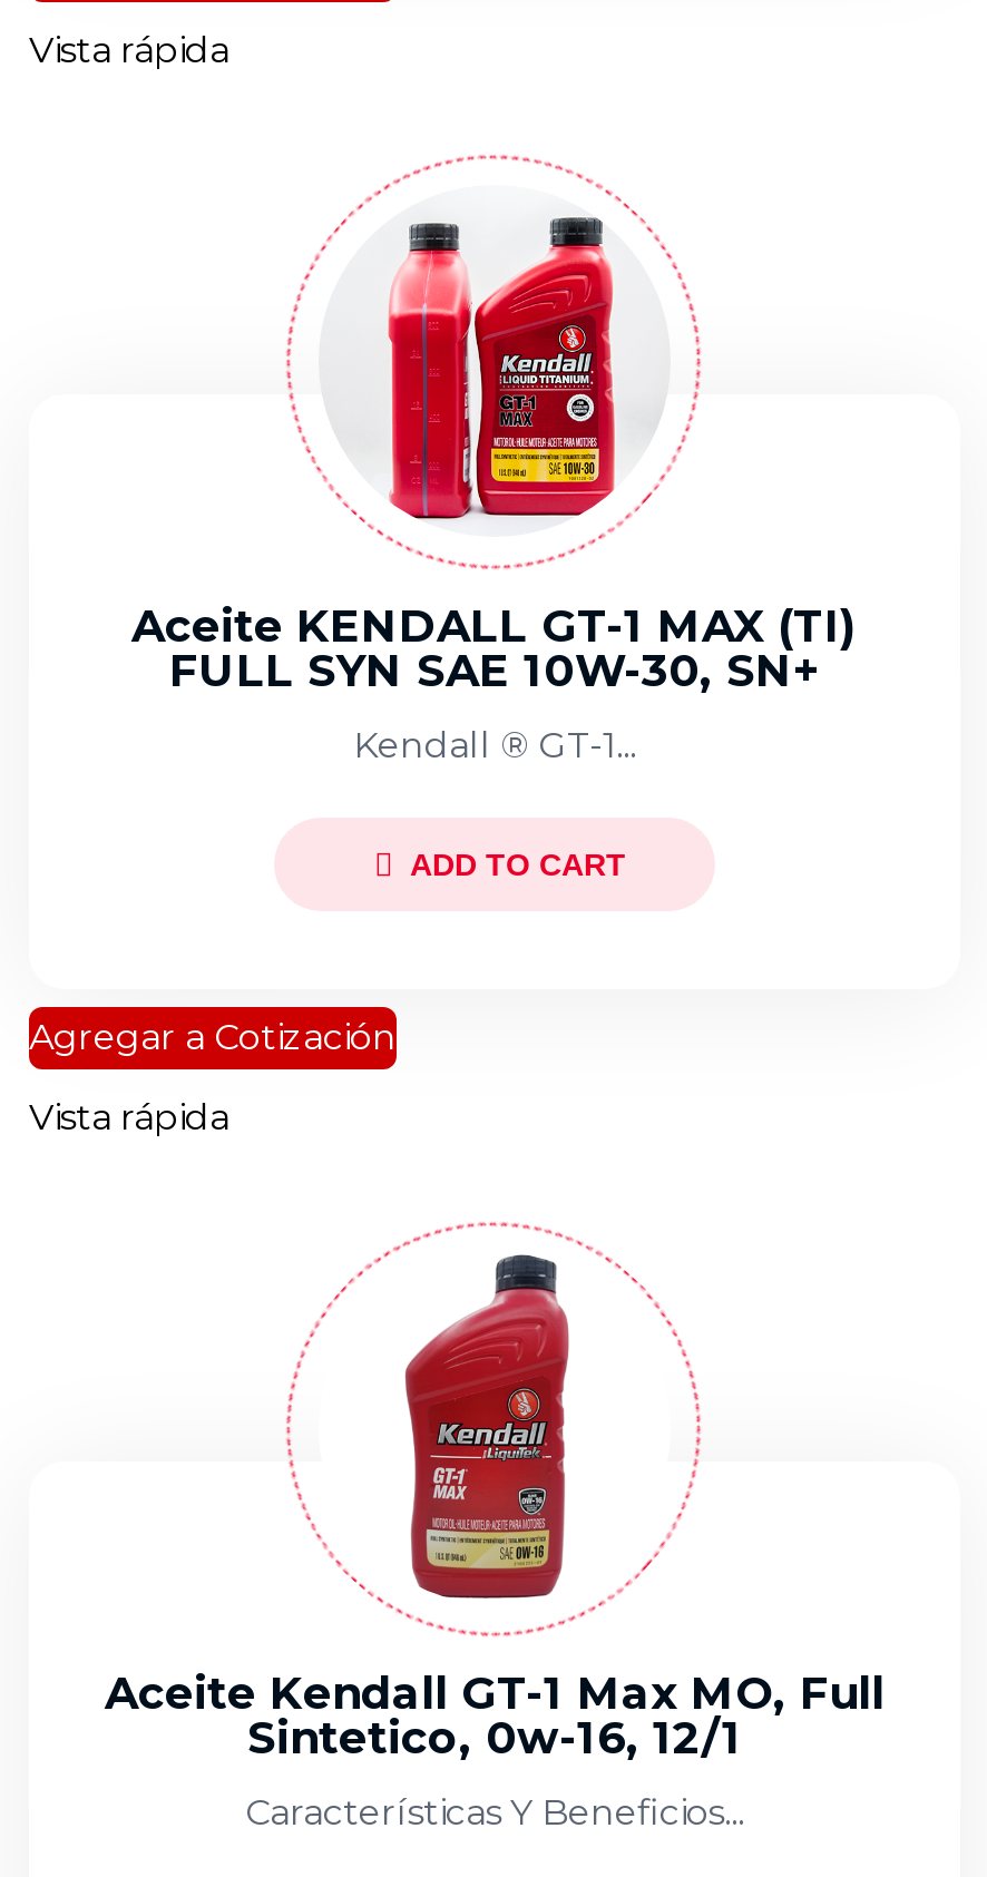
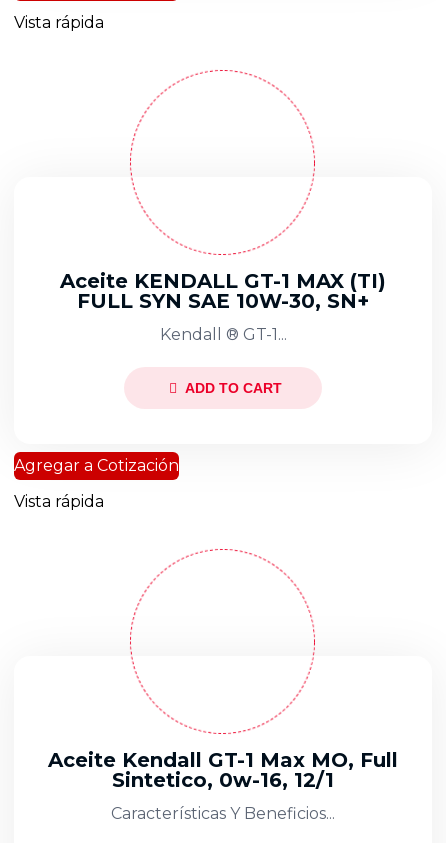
- [image]

- [image]
